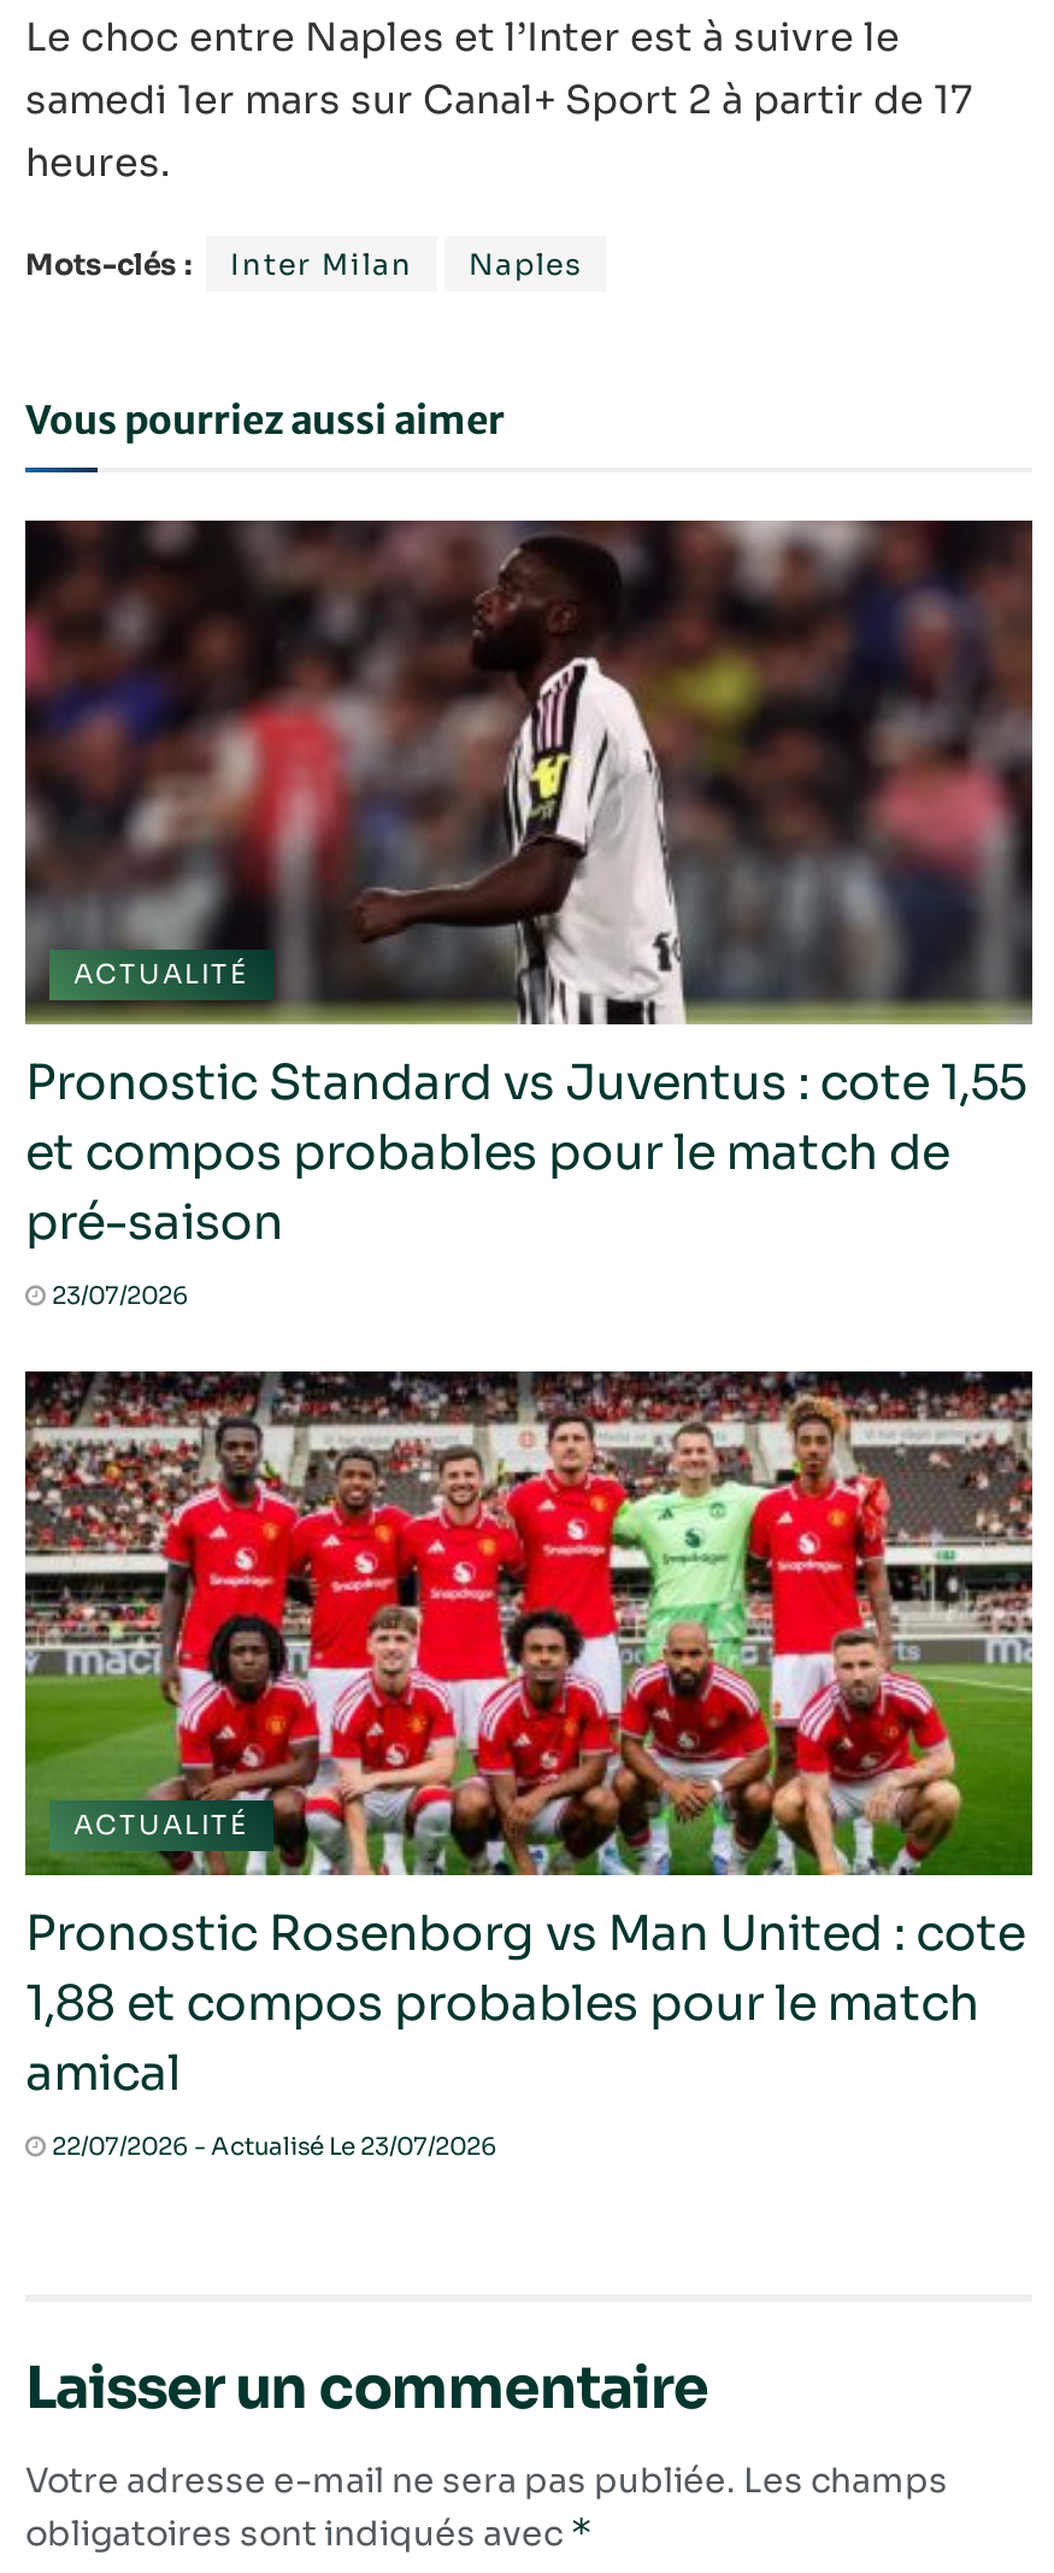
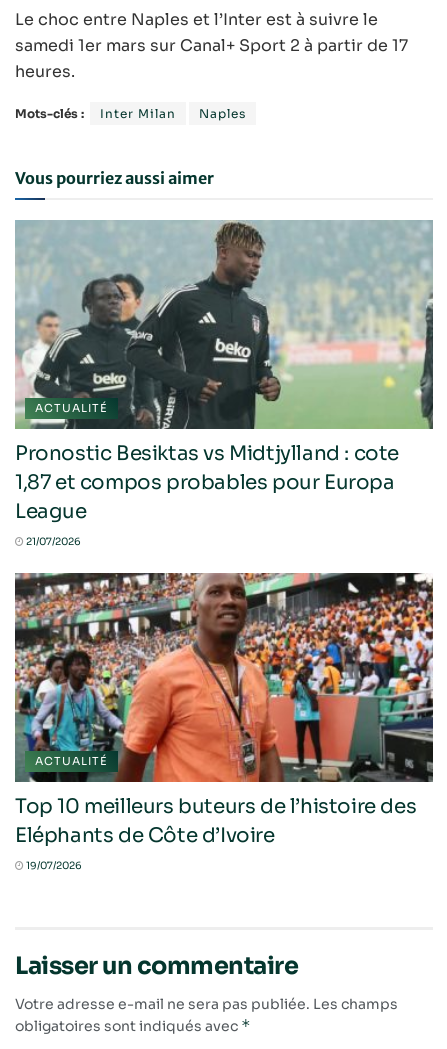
- [image]
- Pronostic Standard vs Juventus : cote 1,55
- et compos probables pour le match de
- pré-saison
- 23/07/2026
+ [image]
+ Pronostic Besiktas vs Midtjylland : cote
+ 1,87 et compos probables pour Europa
+ League
+ 21/07/2026

- [image]
- Pronostic Rosenborg vs Man United : cote
- 1,88 et compos probables pour le match
- amical
- 22/07/2026 - Actualisé Le 23/07/2026
+ [image]
+ Top 10 meilleurs buteurs de l’histoire des
+ Eléphants de Côte d’Ivoire
+ 19/07/2026
